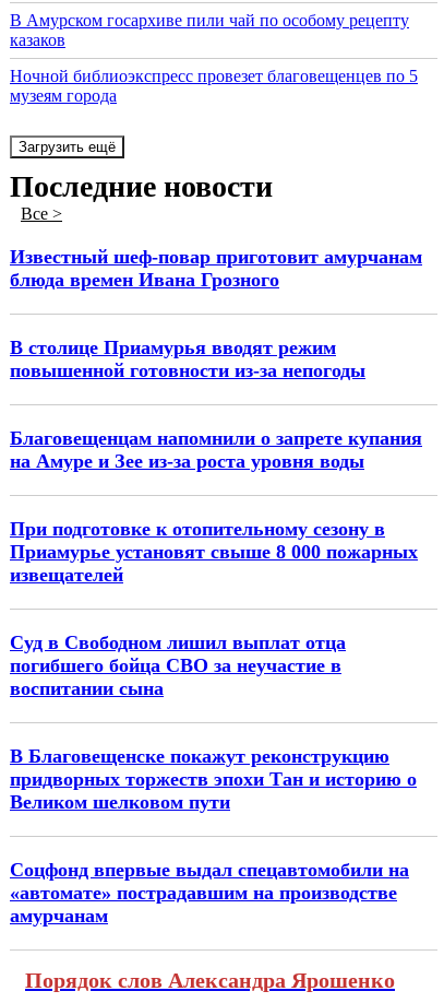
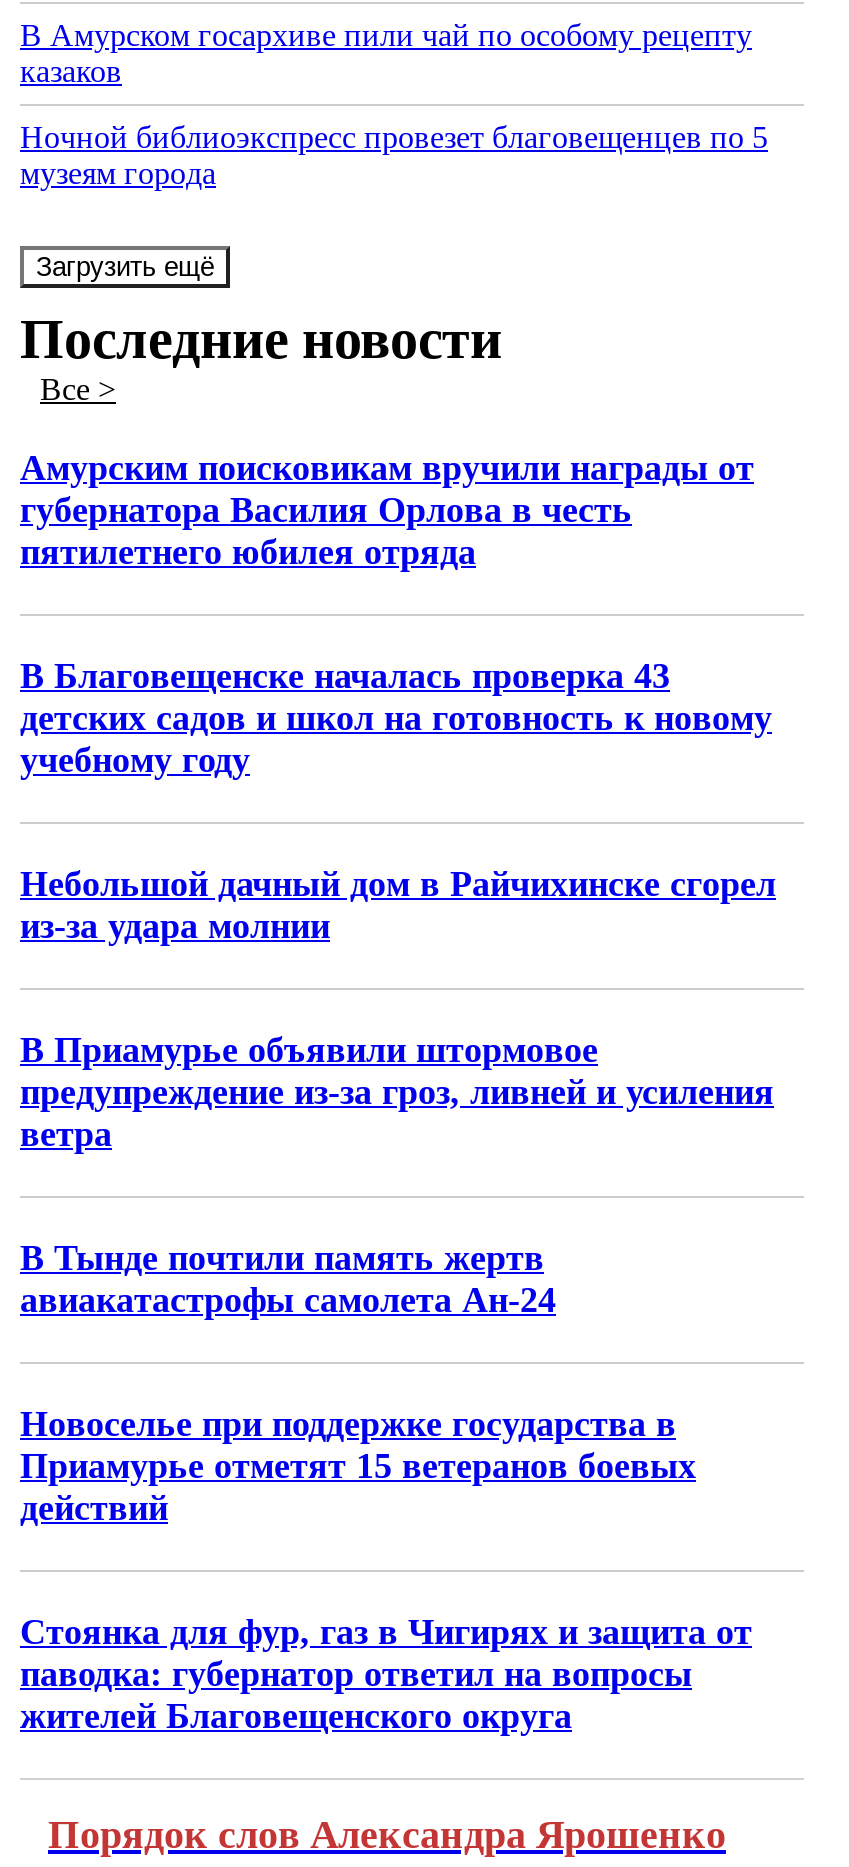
- Известный шеф-повар приготовит амурчанам
- блюда времен Ивана Грозного
+ Амурским поисковикам вручили награды от
+ губернатора Василия Орлова в честь
+ пятилетнего юбилея отряда

- В столице Приамурья вводят режим
- повышенной готовности из-за непогоды
+ В Благовещенске началась проверка 43
+ детских садов и школ на готовность к новому
+ учебному году

- Благовещенцам напомнили о запрете купания
- на Амуре и Зее из-за роста уровня воды
+ Небольшой дачный дом в Райчихинске сгорел
+ из-за удара молнии

- При подготовке к отопительному сезону в
- Приамурье установят свыше 8 000 пожарных
- извещателей
+ В Приамурье объявили штормовое
+ предупреждение из-за гроз, ливней и усиления
+ ветра

- Суд в Свободном лишил выплат отца
- погибшего бойца СВО за неучастие в
- воспитании сына
+ В Тынде почтили память жертв
+ авиакатастрофы самолета Ан-24

- В Благовещенске покажут реконструкцию
- придворных торжеств эпохи Тан и историю о
- Великом шелковом пути
+ Новоселье при поддержке государства в
+ Приамурье отметят 15 ветеранов боевых
+ действий

- Соцфонд впервые выдал спецавтомобили на
- «автомате» пострадавшим на производстве
- амурчанам
+ Стоянка для фур, газ в Чигирях и защита от
+ паводка: губернатор ответил на вопросы
+ жителей Благовещенского округа
